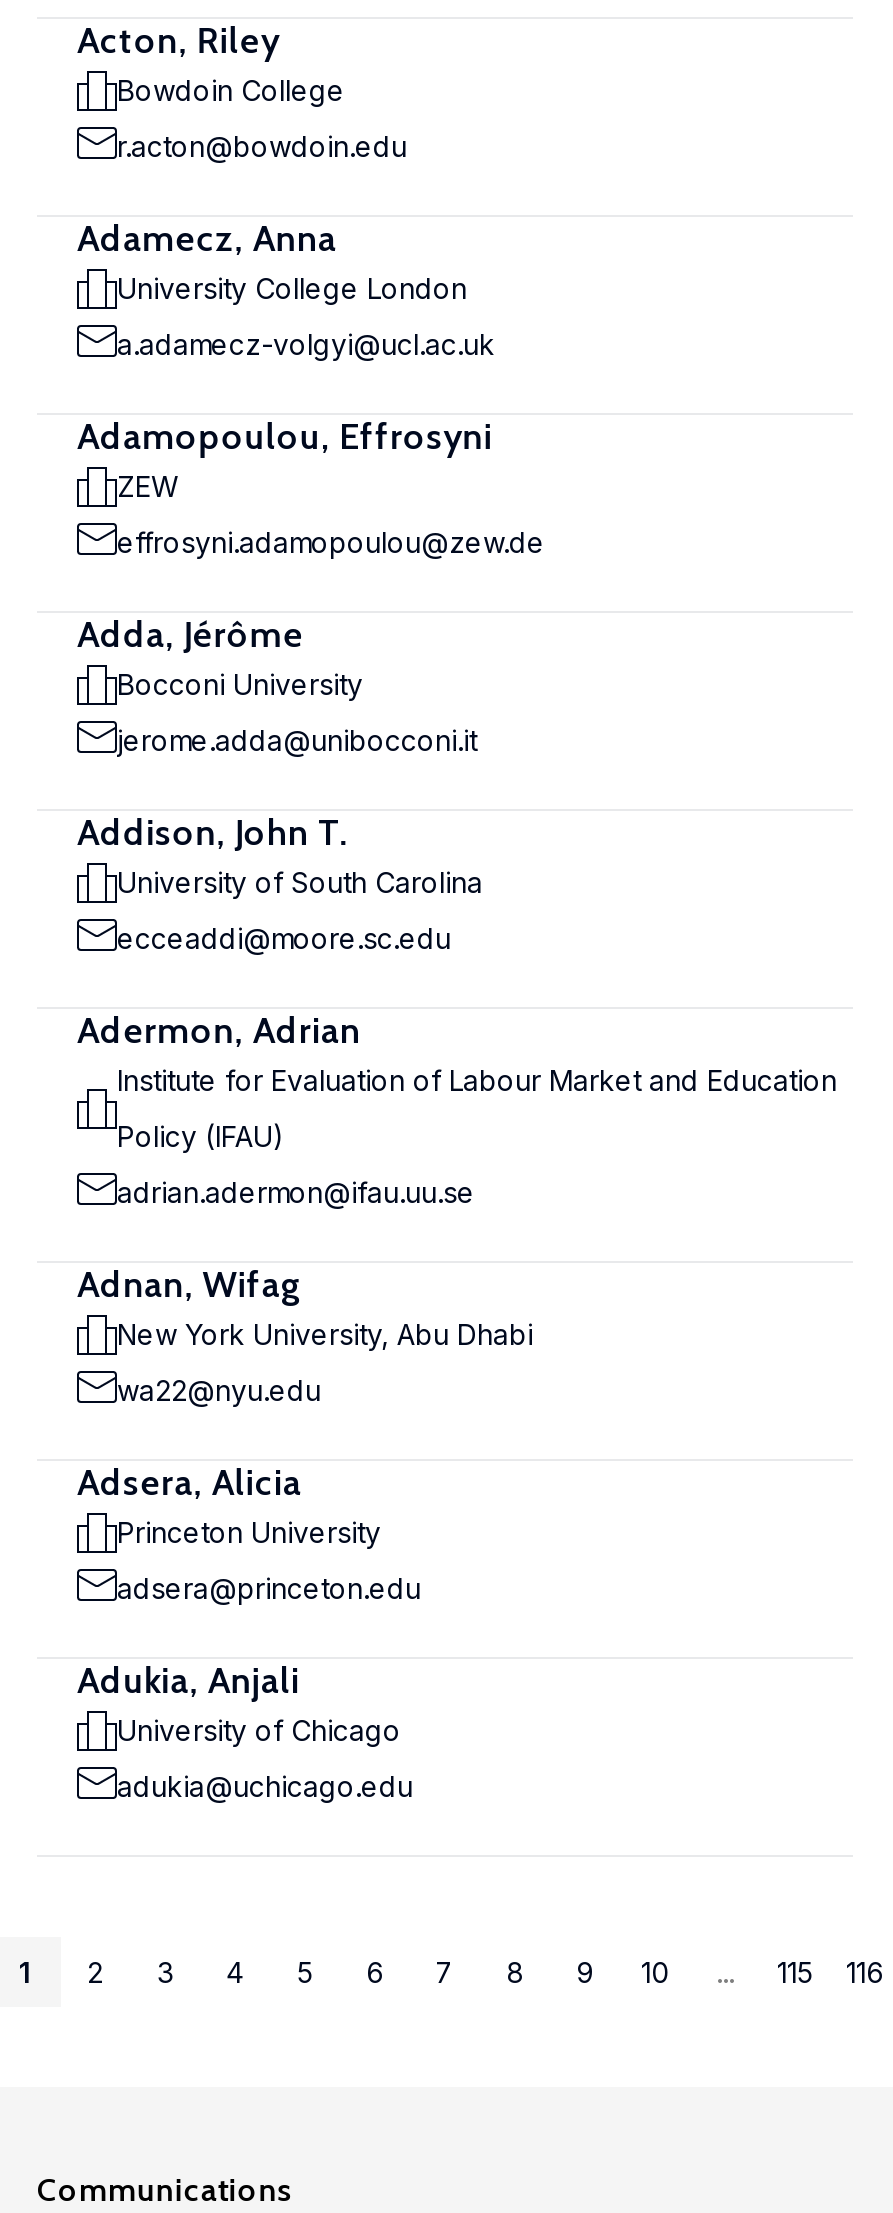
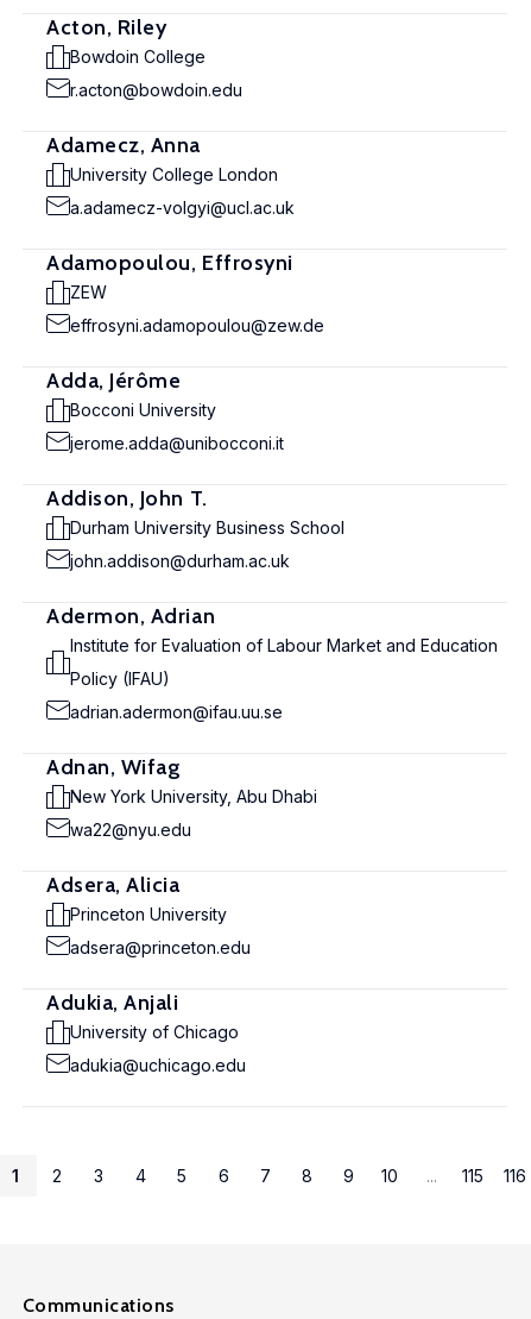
- University of South Carolina
+ Durham University Business School

- ecceaddi@moore.sc.edu
+ john.addison@durham.ac.uk
